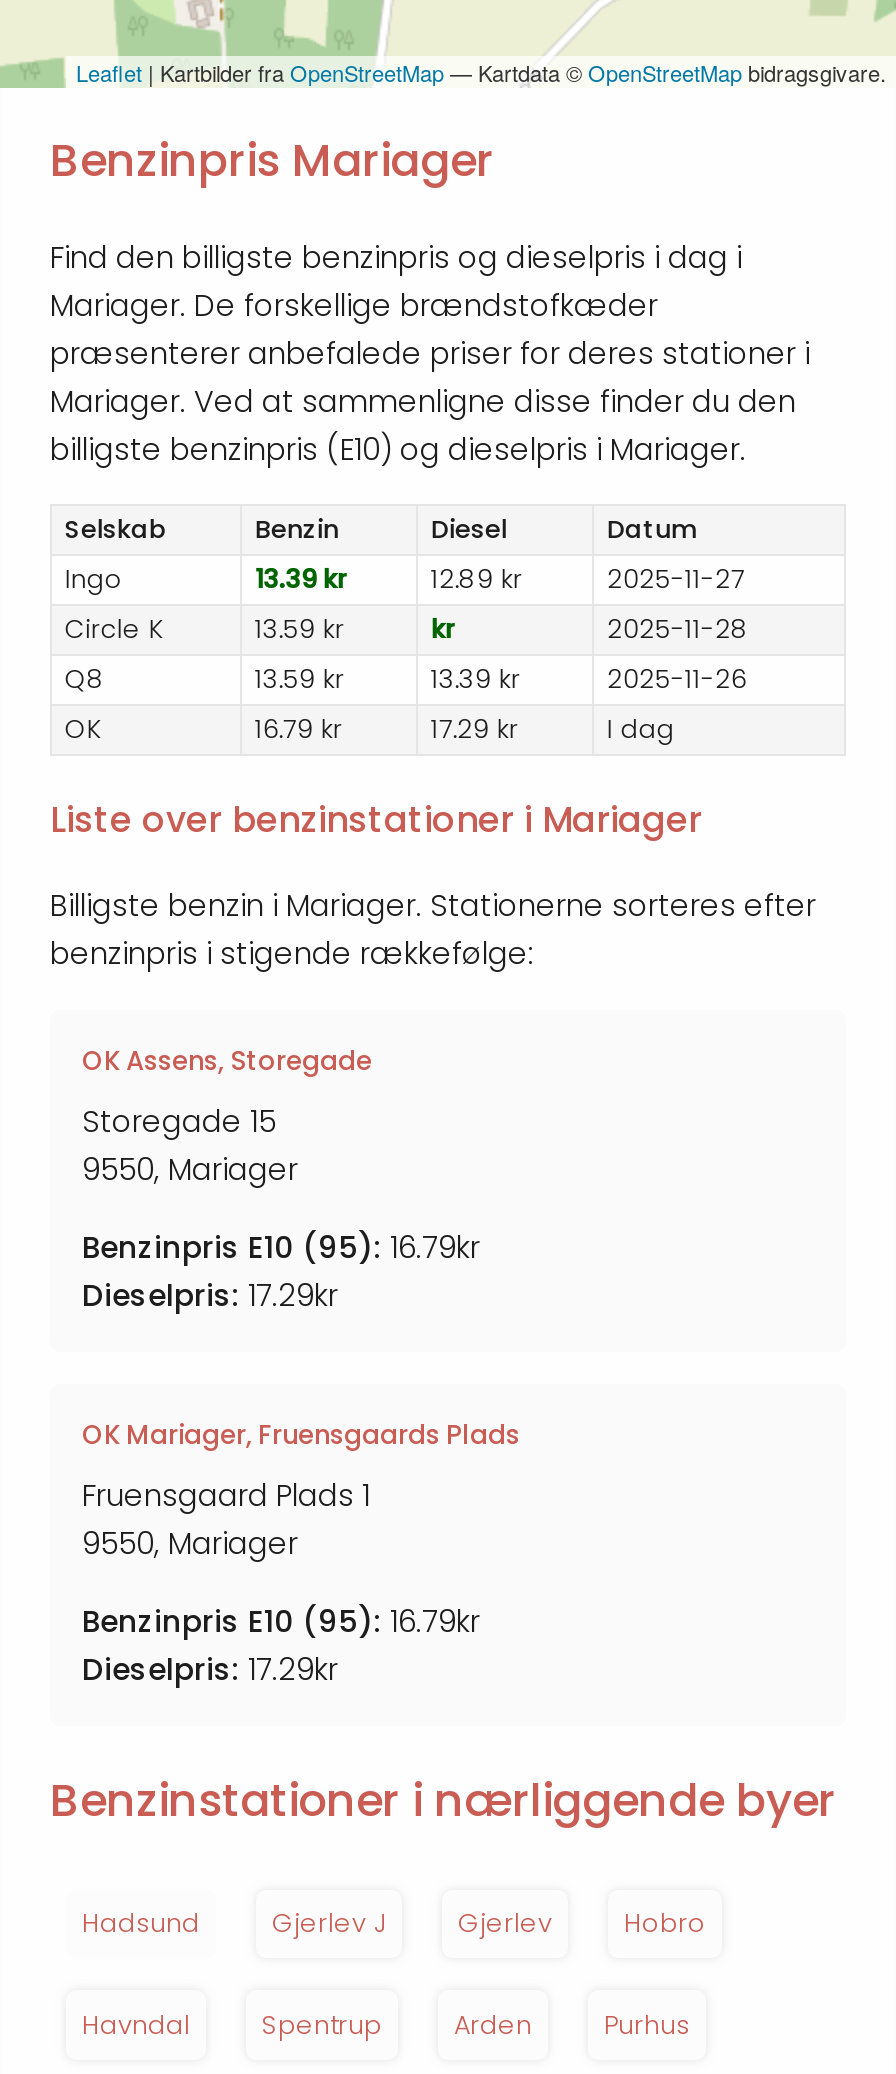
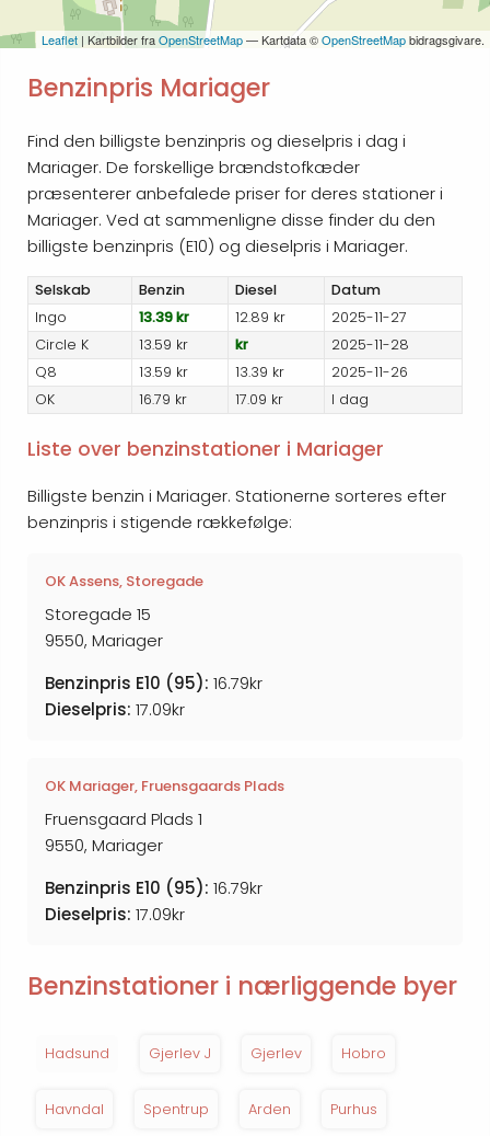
- 17.29 kr
+ 17.09 kr

- Dieselpris: 17.29kr
+ Dieselpris: 17.09kr

- Dieselpris: 17.29kr
+ Dieselpris: 17.09kr
